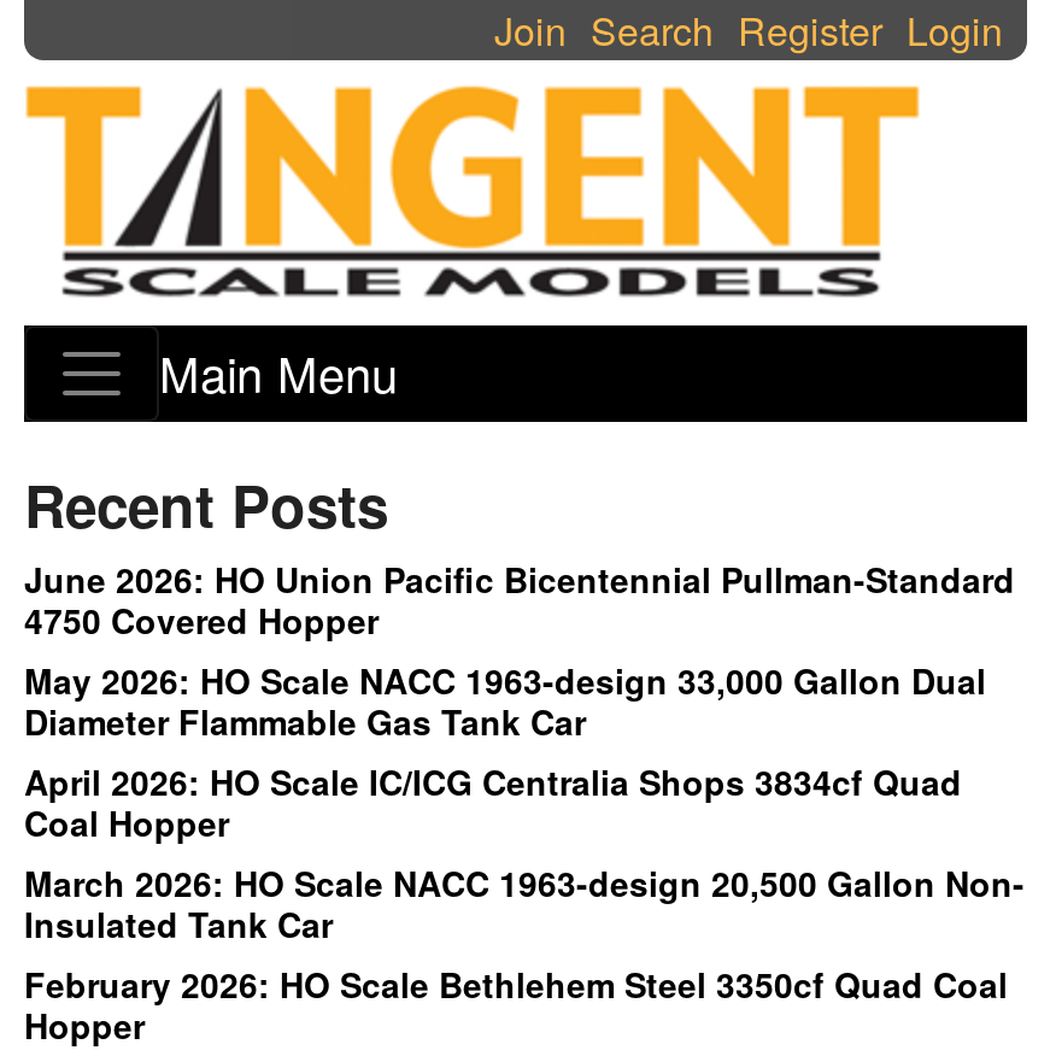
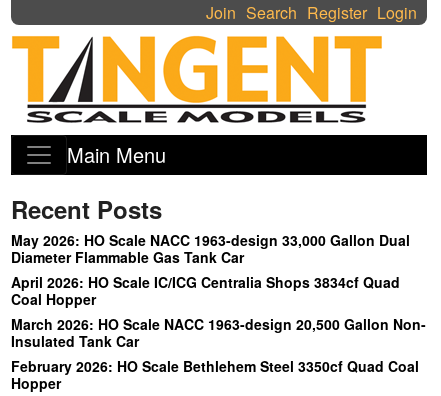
- June 2026: HO Union Pacific Bicentennial Pullman-Standard
- 4750 Covered Hopper
